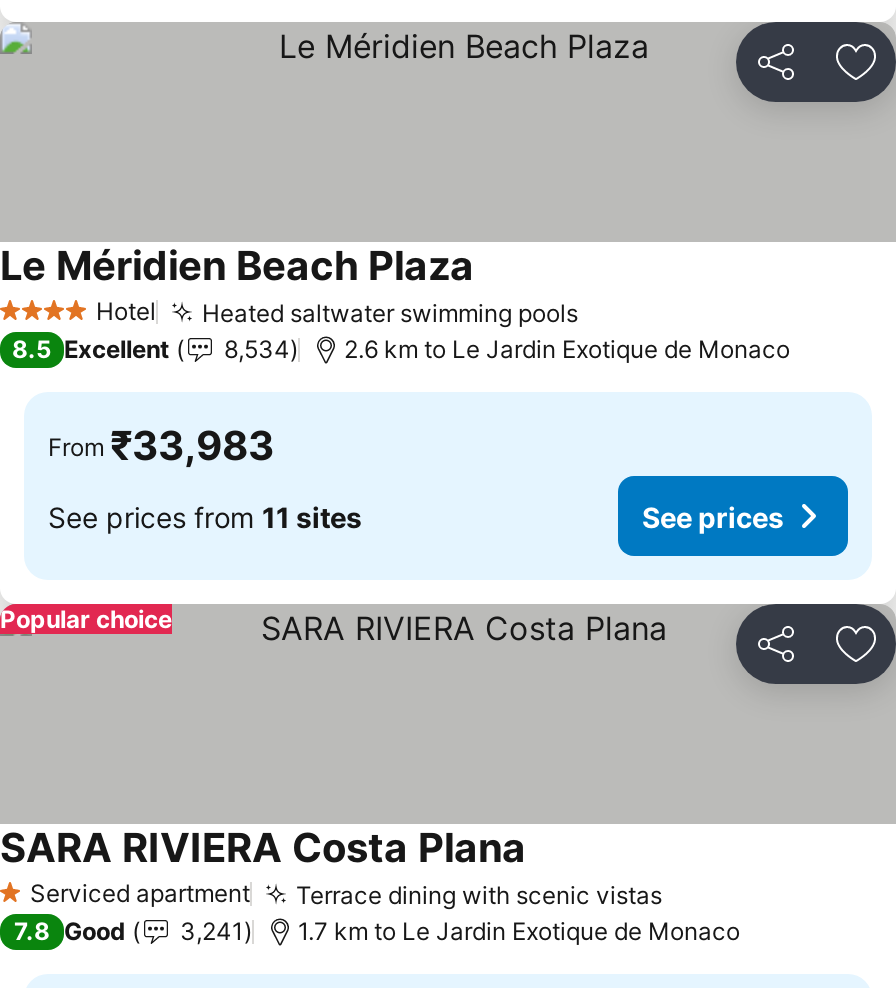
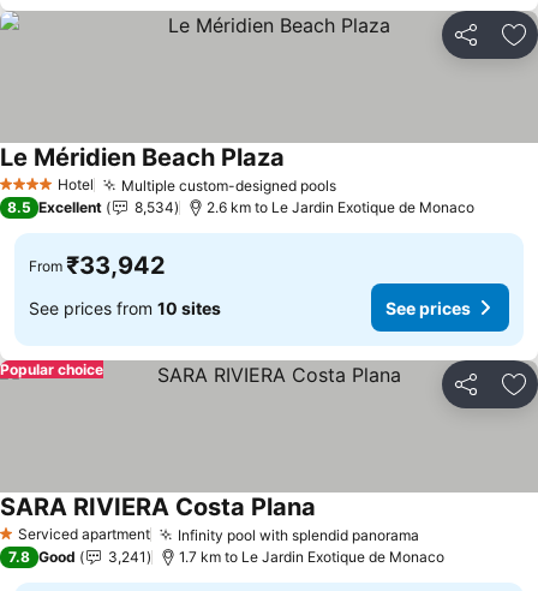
- Heated saltwater swimming pools
+ Multiple custom-designed pools

- From ₹33,983
+ From ₹33,942

- See prices from 11 sites
+ See prices from 10 sites

- Terrace dining with scenic vistas
+ Infinity pool with splendid panorama
